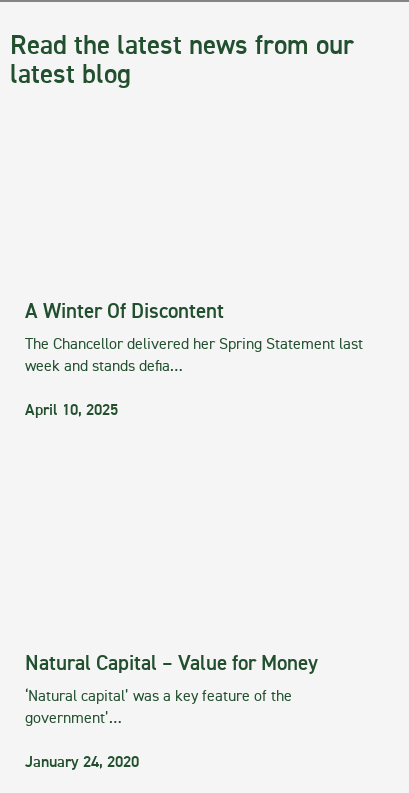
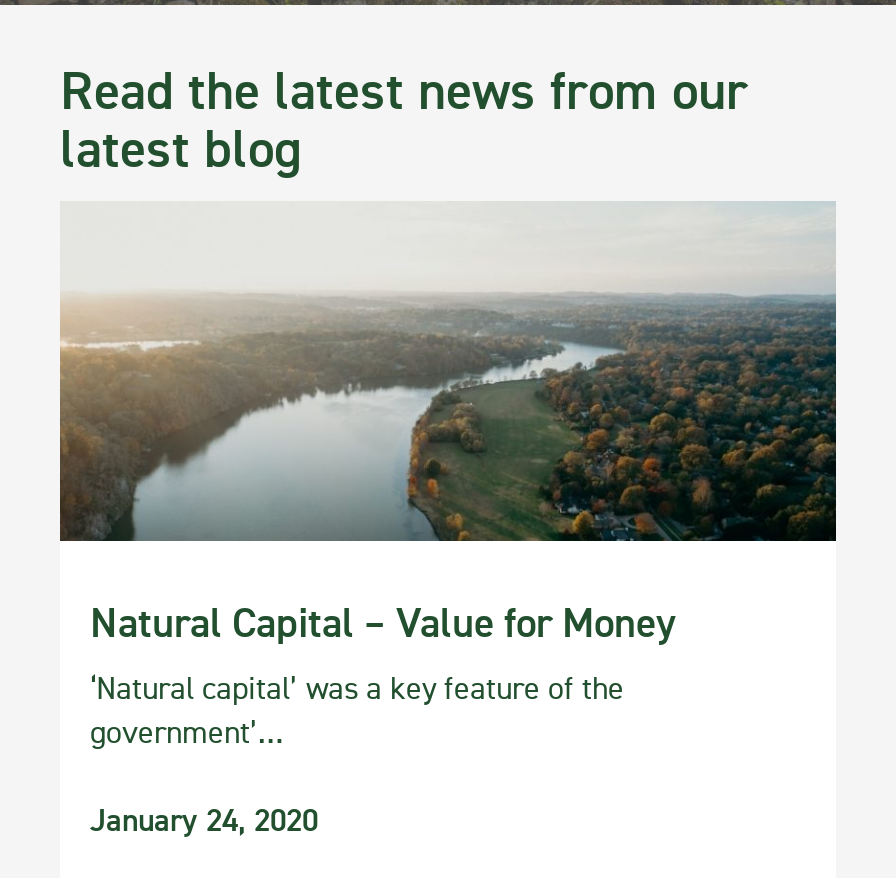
+ [image]

- A Winter Of Discontent
- The Chancellor delivered her Spring Statement last
- week and stands defia…
- April 10, 2025
